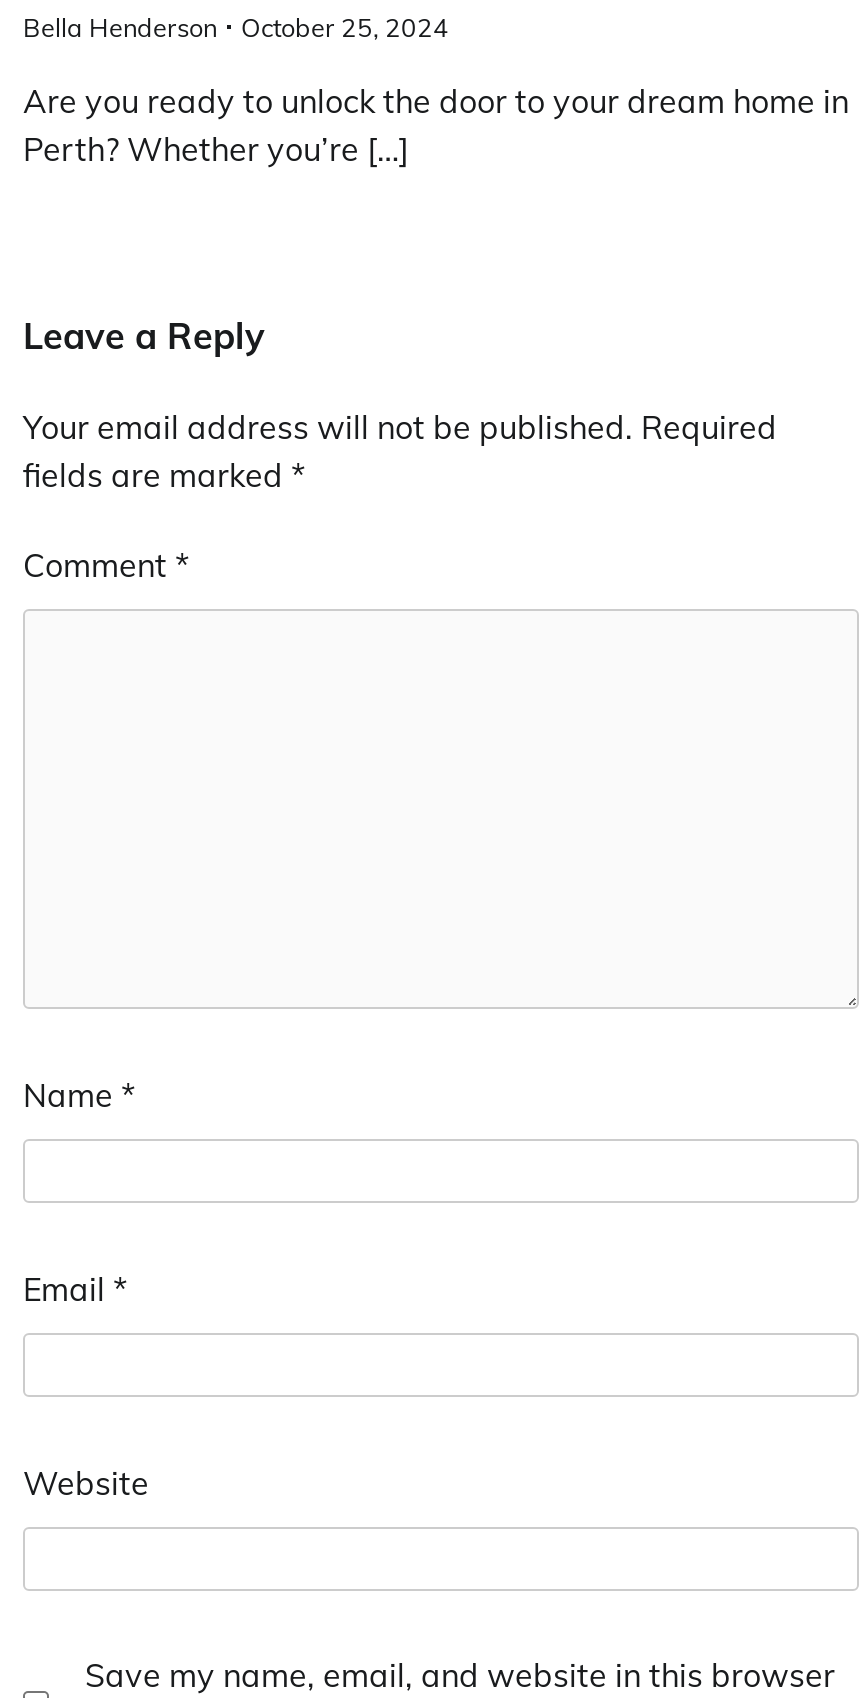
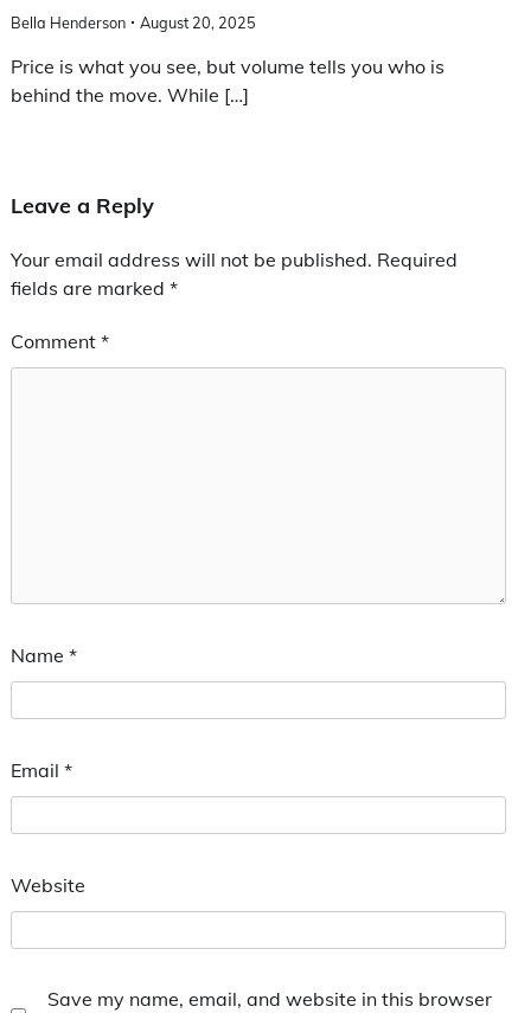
- Bella Henderson October 25, 2024
+ Bella Henderson August 20, 2025

- Are you ready to unlock the door to your dream home in
- Perth? Whether you’re […]
+ Price is what you see, but volume tells you who is
+ behind the move. While […]
